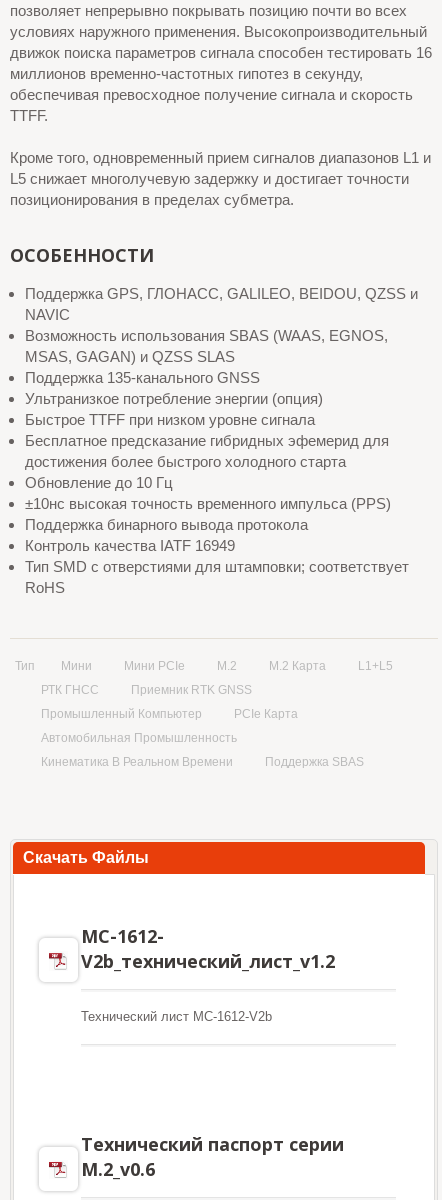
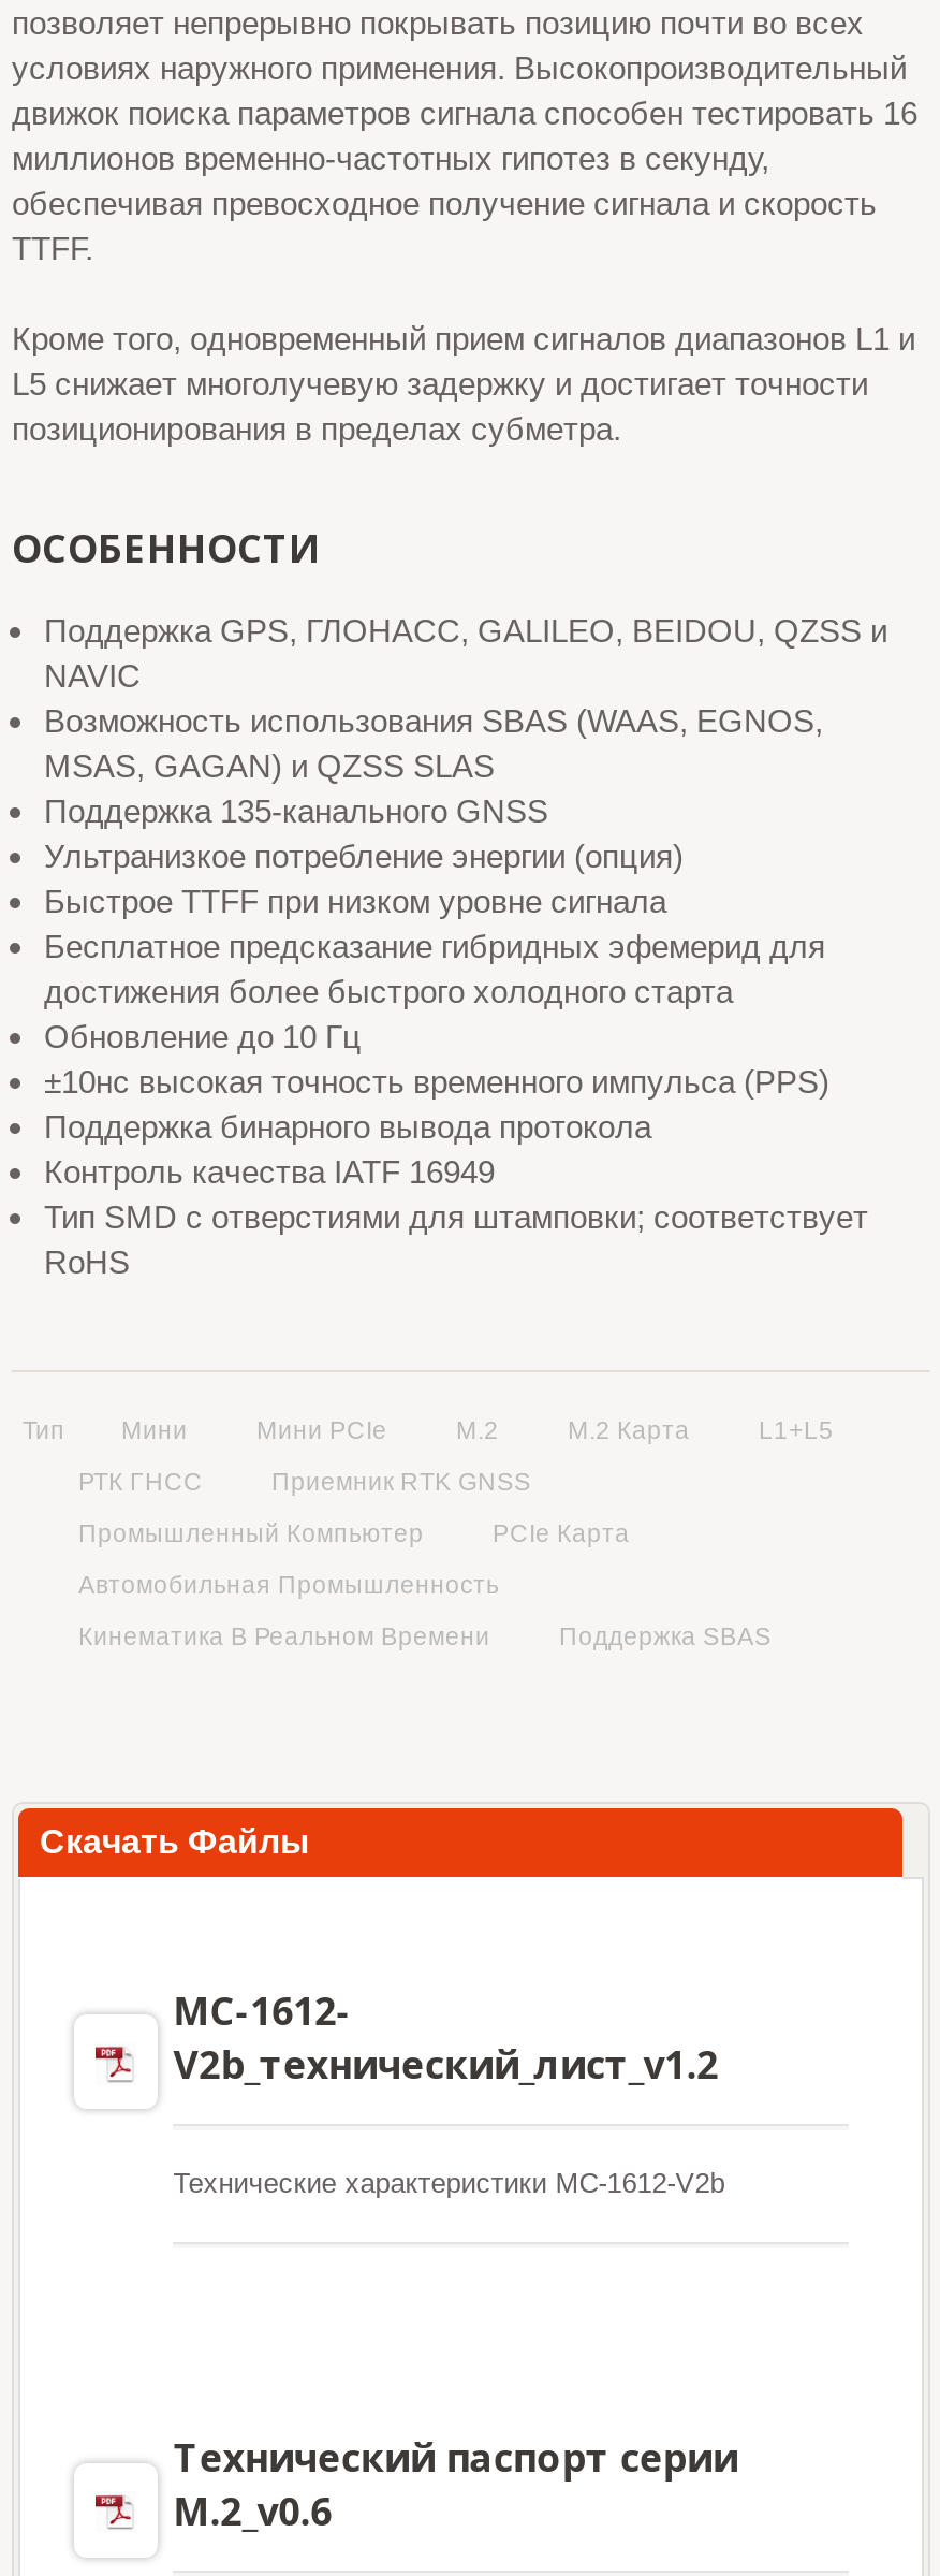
- Технический лист MC-1612-V2b
+ Технические характеристики MC-1612-V2b
